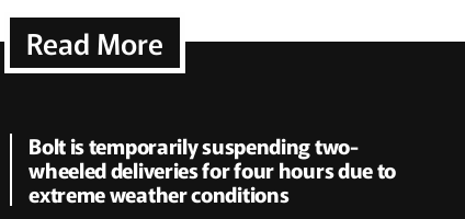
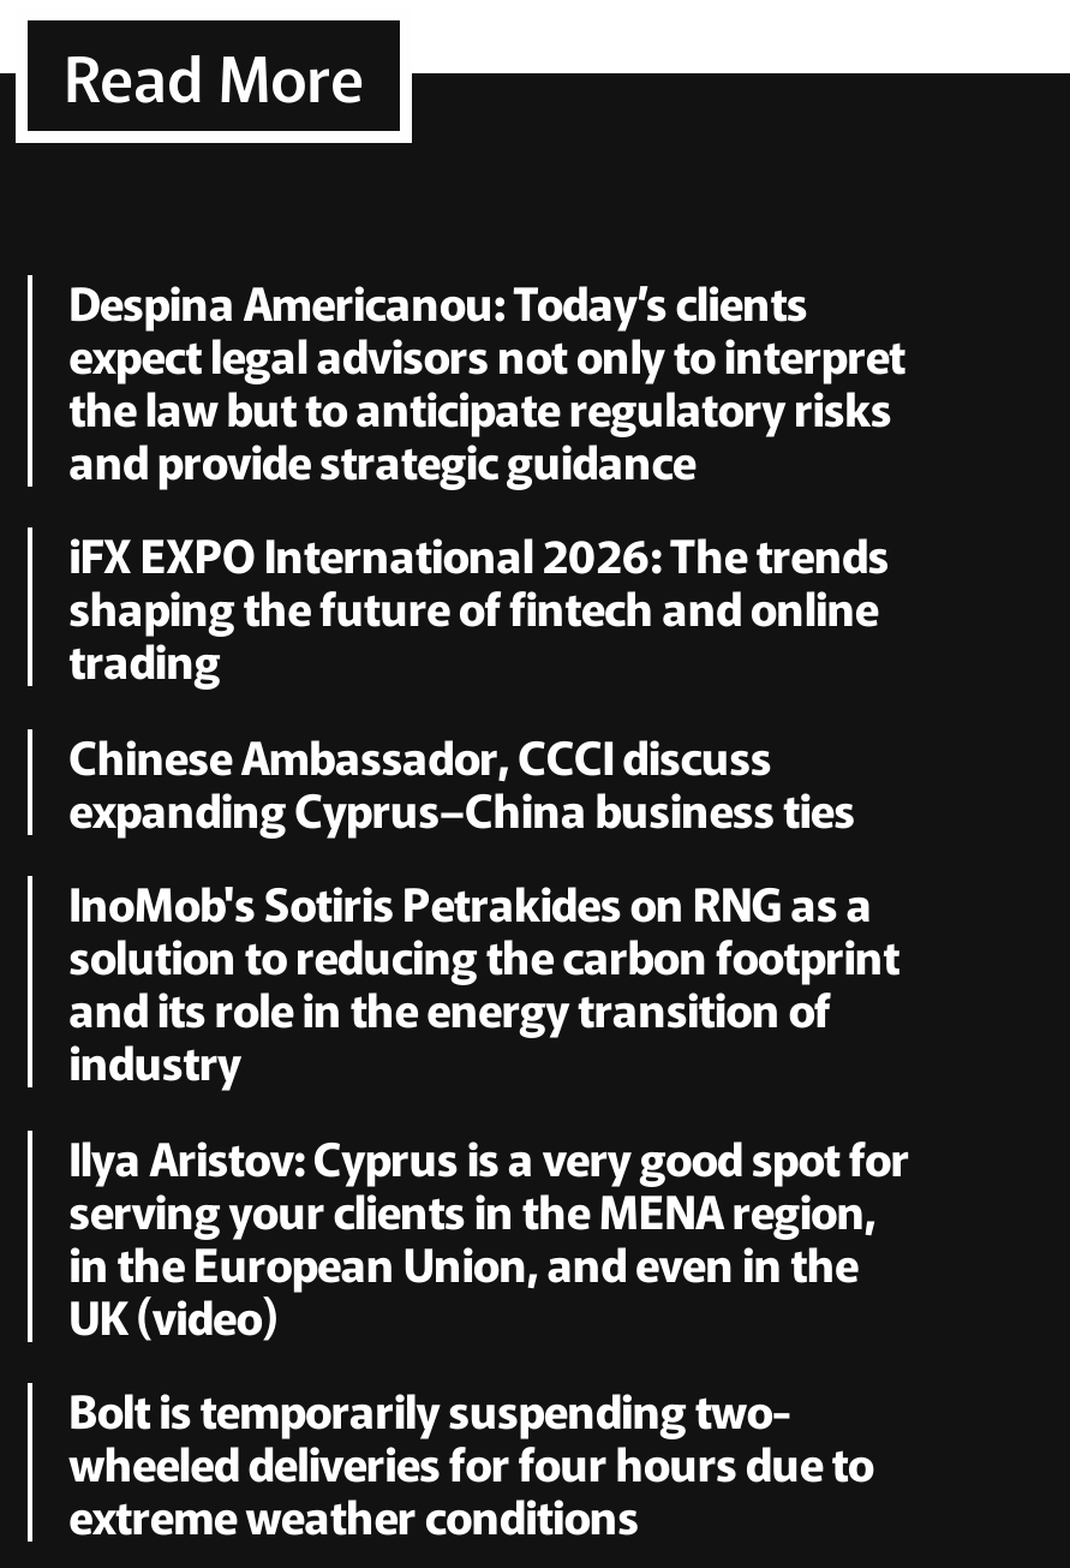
+ Despina Americanou: Today’s clients
+ expect legal advisors not only to interpret
+ the law but to anticipate regulatory risks
+ and provide strategic guidance
+ iFX EXPO International 2026: The trends
+ shaping the future of fintech and online
+ trading
+ Chinese Ambassador, CCCI discuss
+ expanding Cyprus–China business ties
+ InoMob's Sotiris Petrakides on RNG as a
+ solution to reducing the carbon footprint
+ and its role in the energy transition of
+ industry
+ Ilya Aristov: Cyprus is a very good spot for
+ serving your clients in the MENA region,
+ in the European Union, and even in the
+ UK (video)
